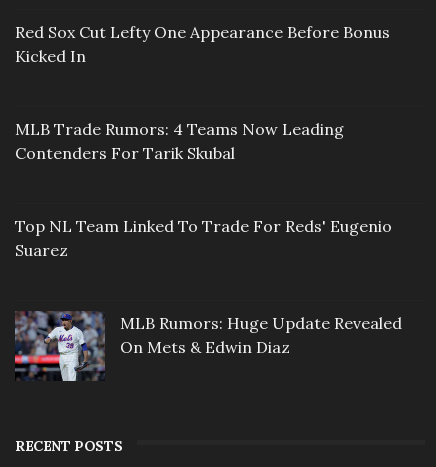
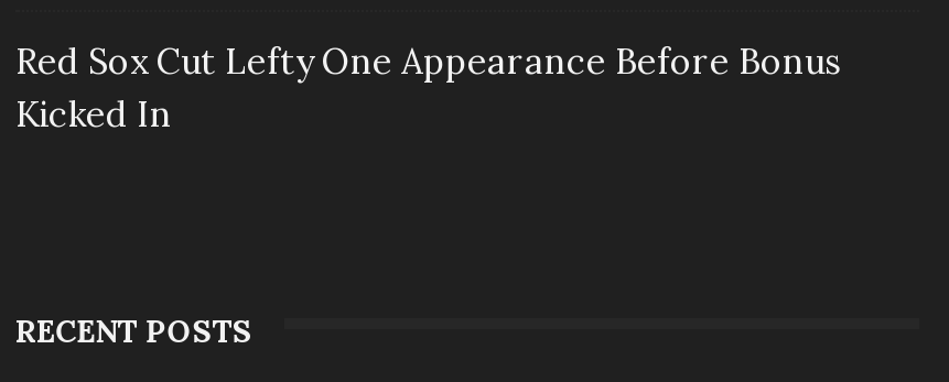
- MLB Trade Rumors: 4 Teams Now Leading
- Contenders For Tarik Skubal

- Top NL Team Linked To Trade For Reds' Eugenio
- Suarez

- [image]
- MLB Rumors: Huge Update Revealed
- On Mets & Edwin Diaz
